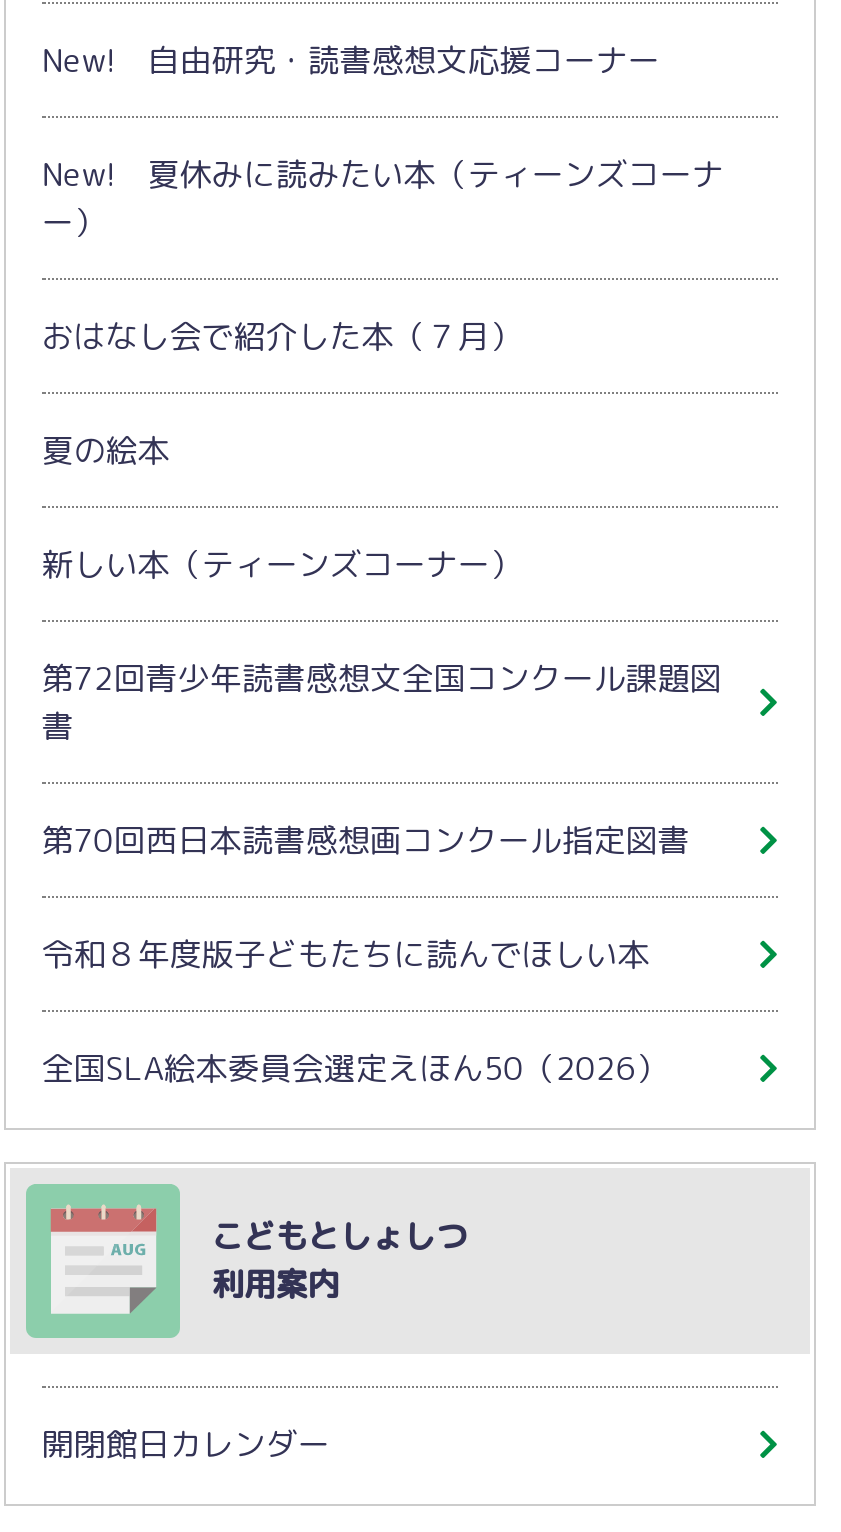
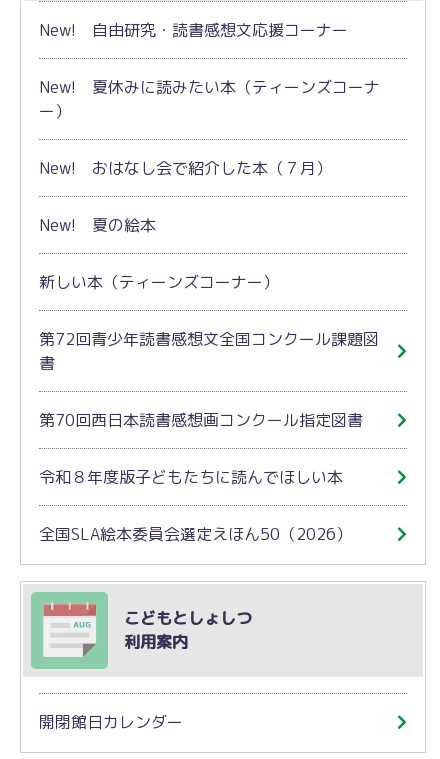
- おはなし会で紹介した本（７月）
+ New! おはなし会で紹介した本（７月）

- 夏の絵本
+ New! 夏の絵本
